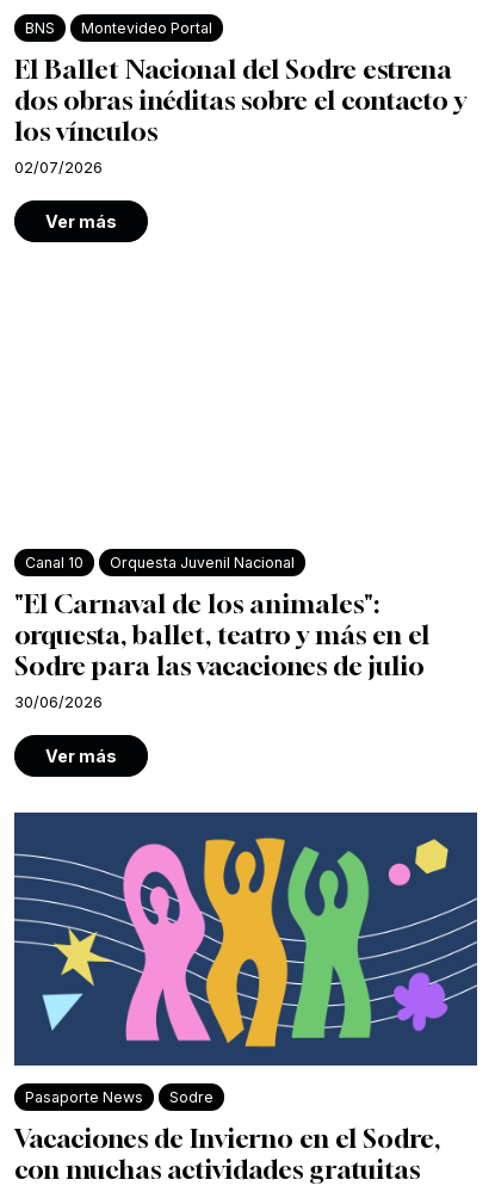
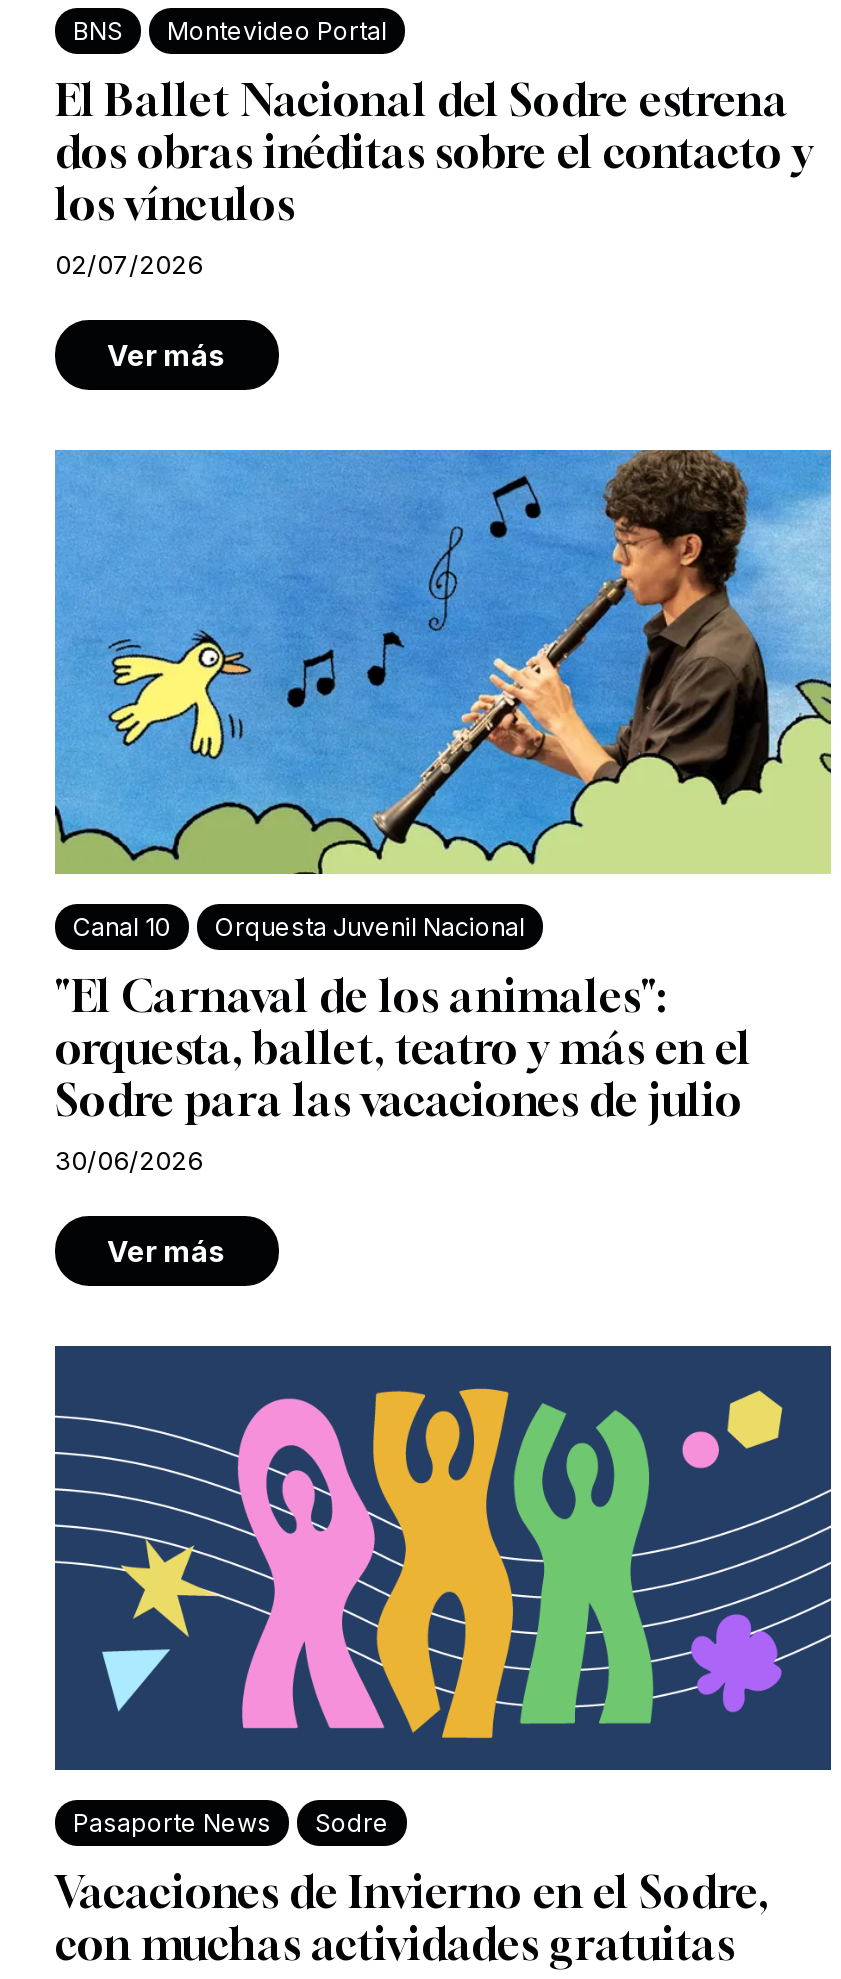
+ [image]
